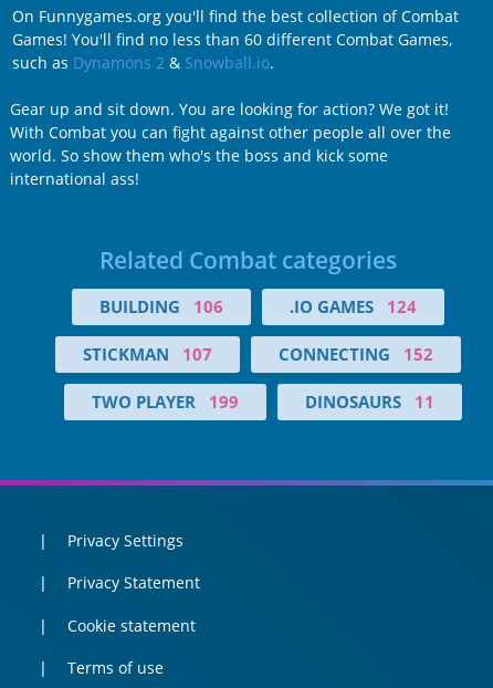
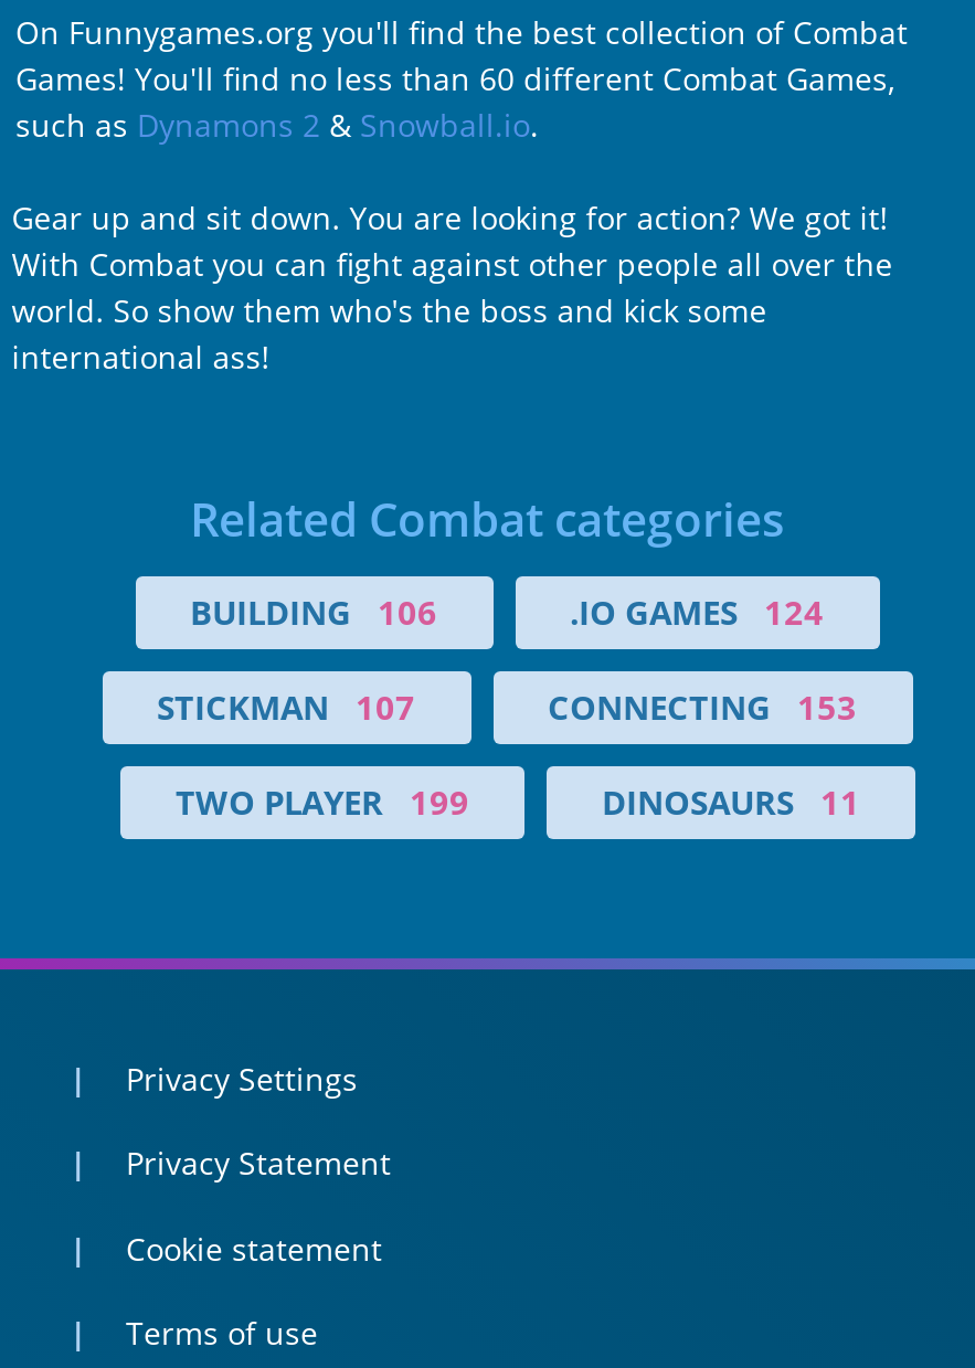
- CONNECTING 152
+ CONNECTING 153
